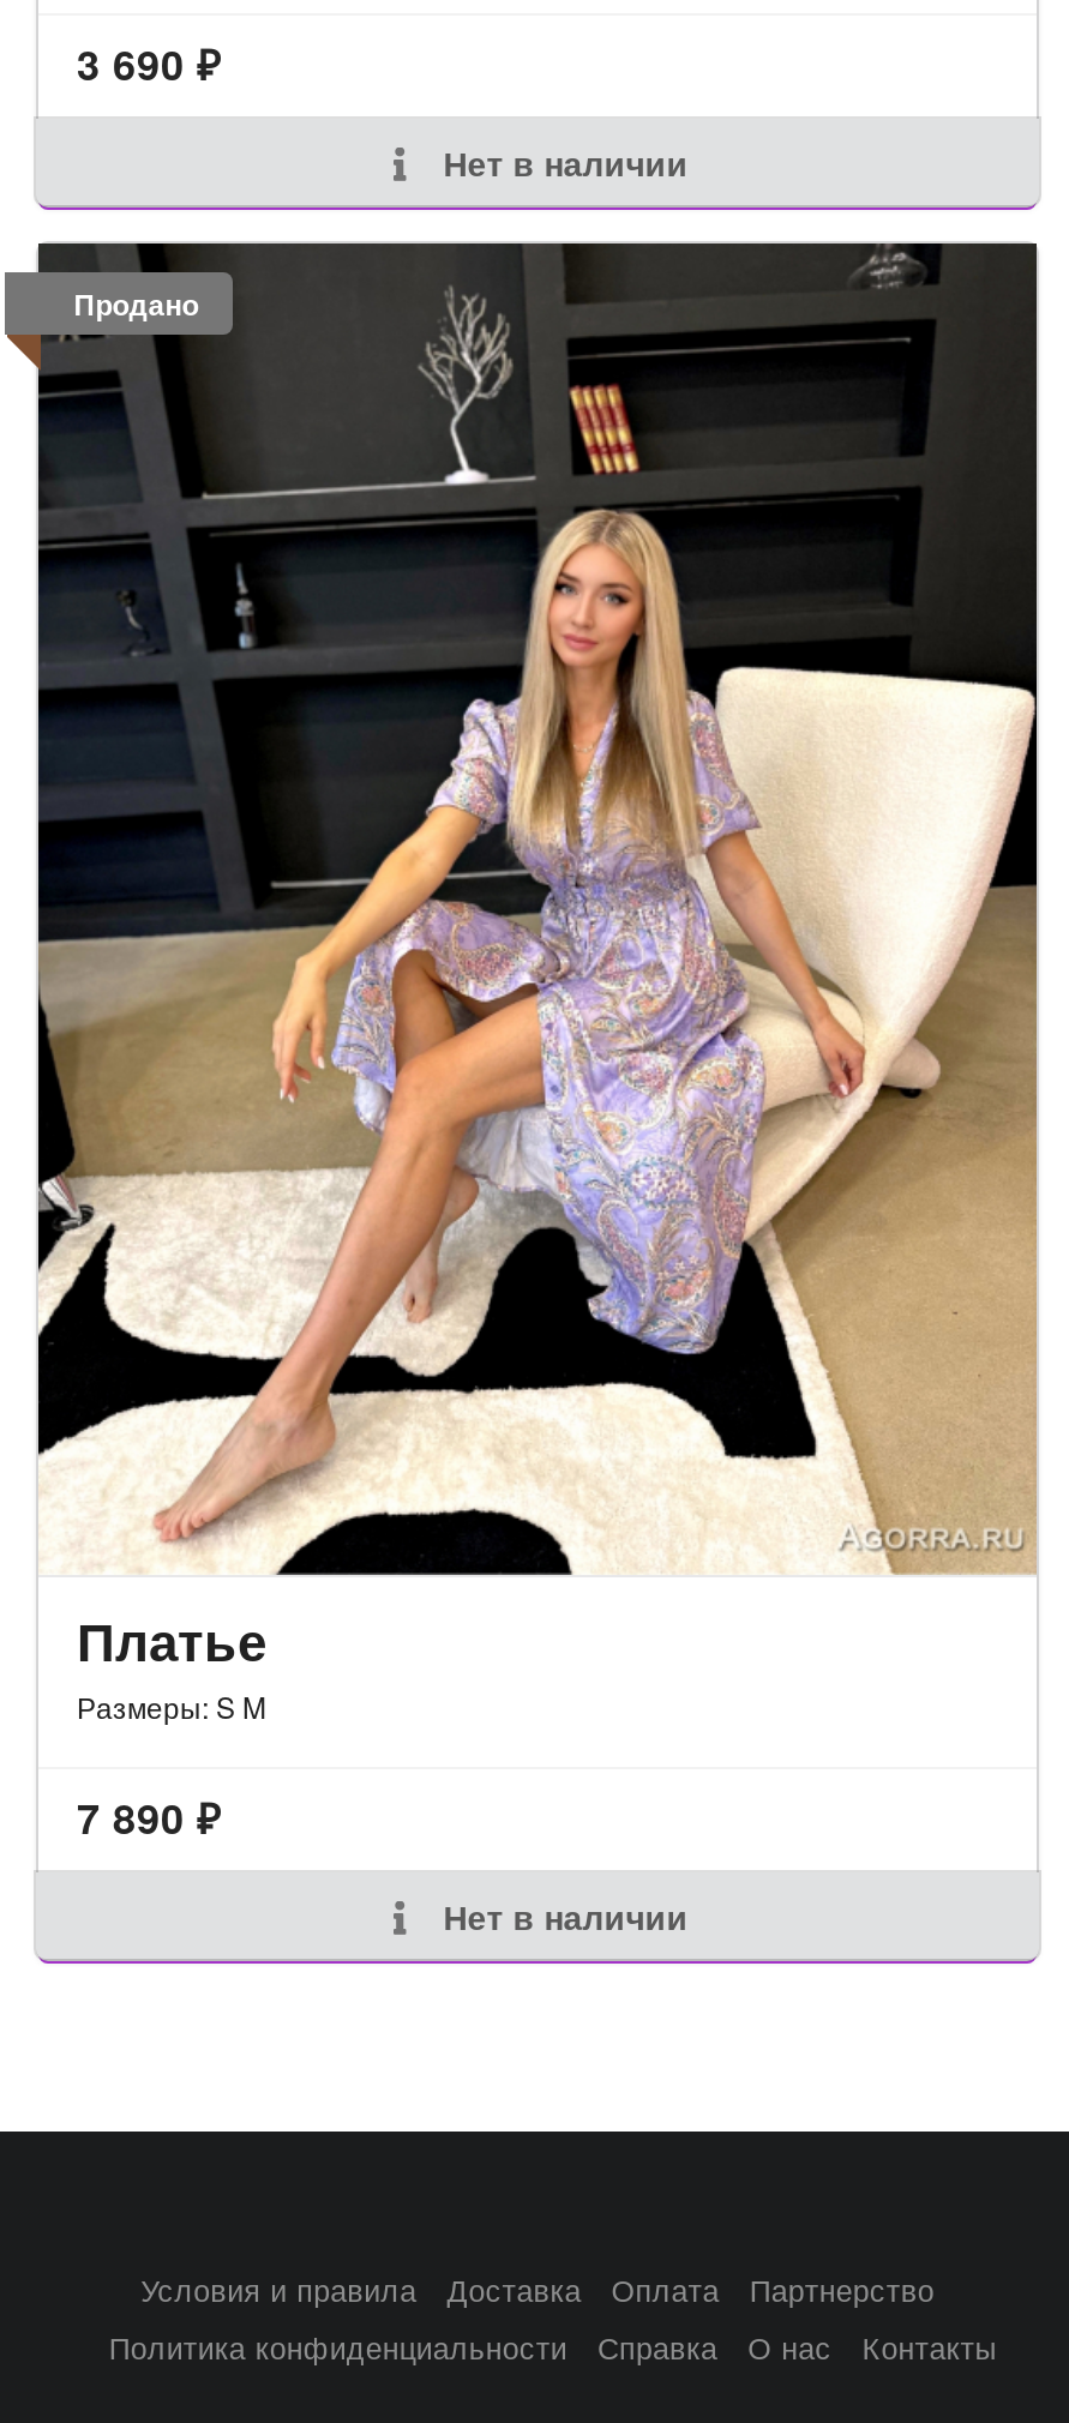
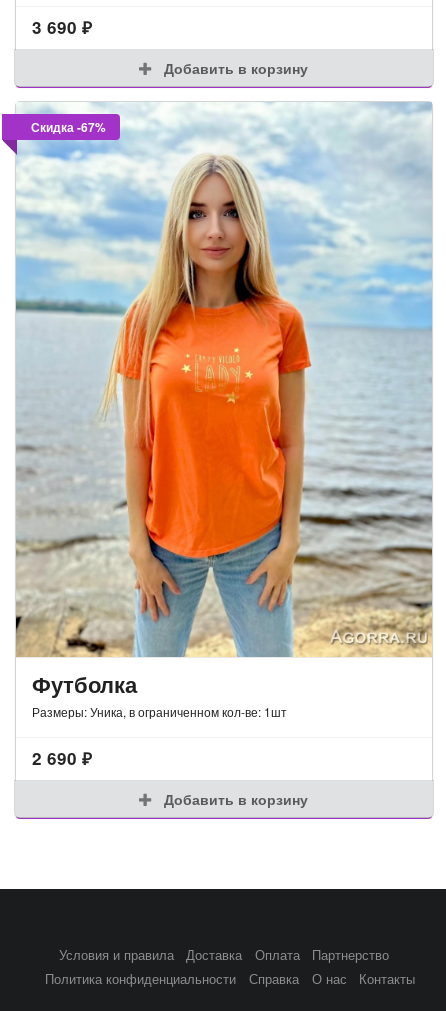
- Нет в наличии
+ Добавить в корзину

- [image]
- Продано
+ [image]
+ Скидка -67%

- Платье
- Размеры: S M
+ Футболка
+ Размеры: Уника, в ограниченном кол-ве: 1шт

- 7 890 ₽
+ 2 690 ₽

- Нет в наличии
+ Добавить в корзину
